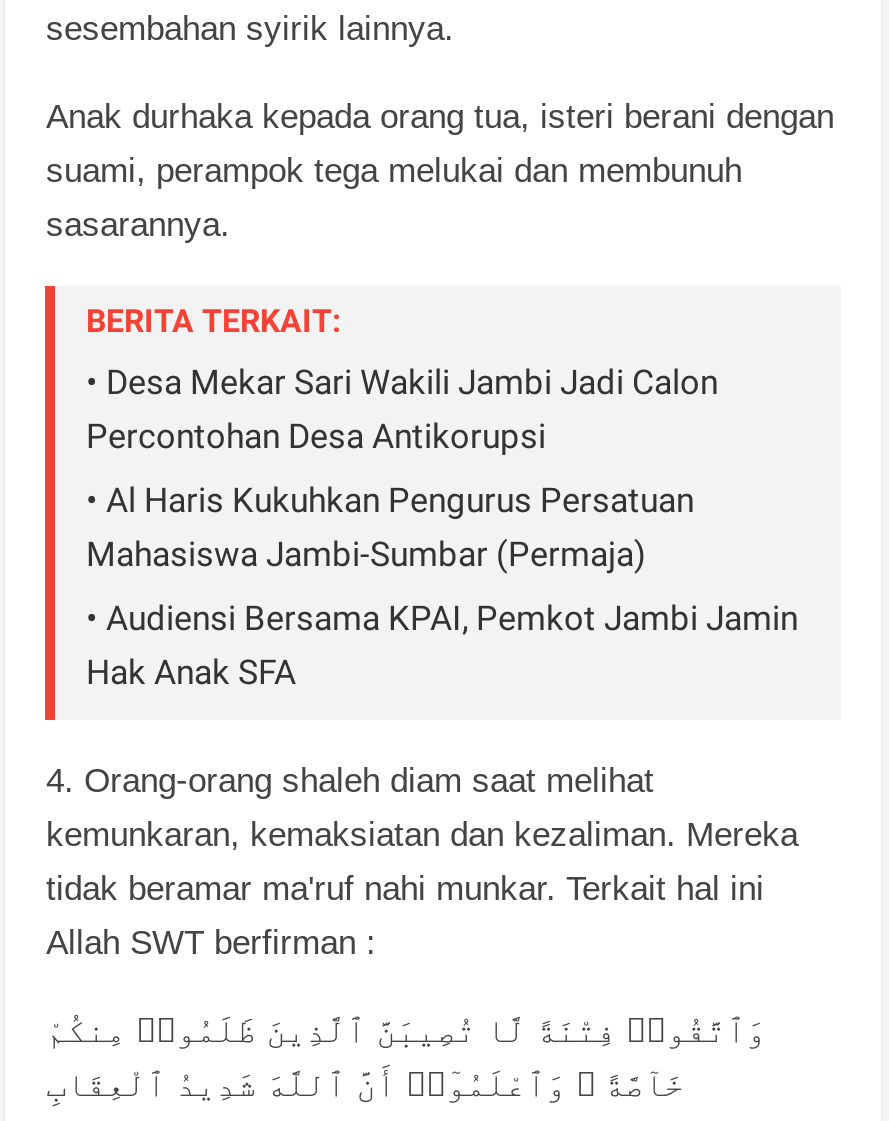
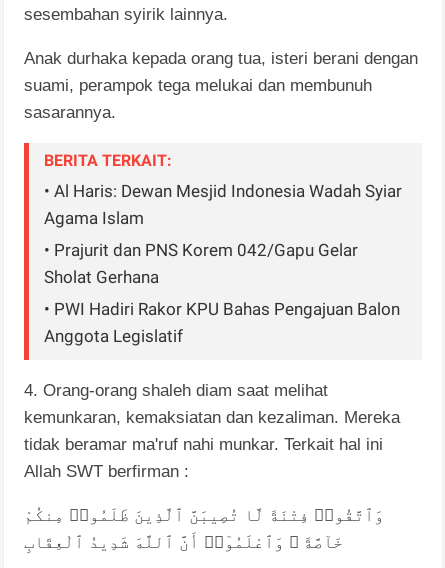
- • Desa Mekar Sari Wakili Jambi Jadi Calon
- Percontohan Desa Antikorupsi
+ • Al Haris: Dewan Mesjid Indonesia Wadah Syiar
+ Agama Islam

- • Al Haris Kukuhkan Pengurus Persatuan
- Mahasiswa Jambi-Sumbar (Permaja)
+ • Prajurit dan PNS Korem 042/Gapu Gelar
+ Sholat Gerhana

- • Audiensi Bersama KPAI, Pemkot Jambi Jamin
- Hak Anak SFA
+ • PWI Hadiri Rakor KPU Bahas Pengajuan Balon
+ Anggota Legislatif
